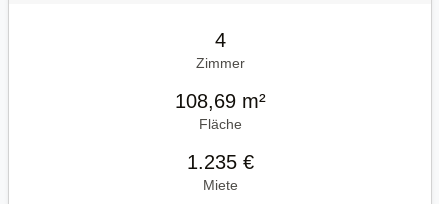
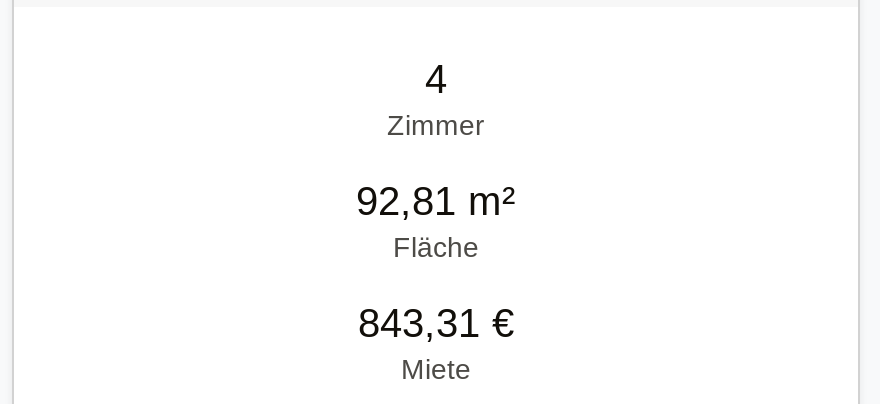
- 108,69 m²
+ 92,81 m²

- 1.235 €
+ 843,31 €
